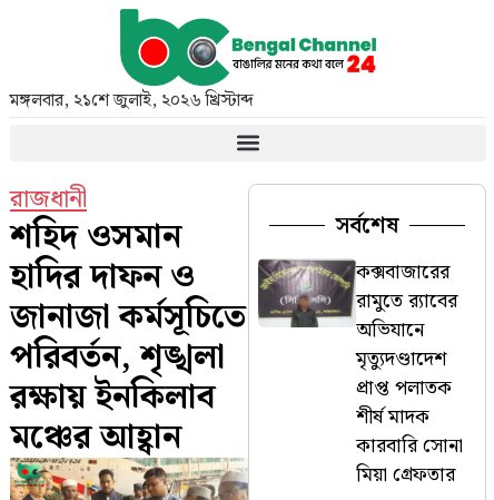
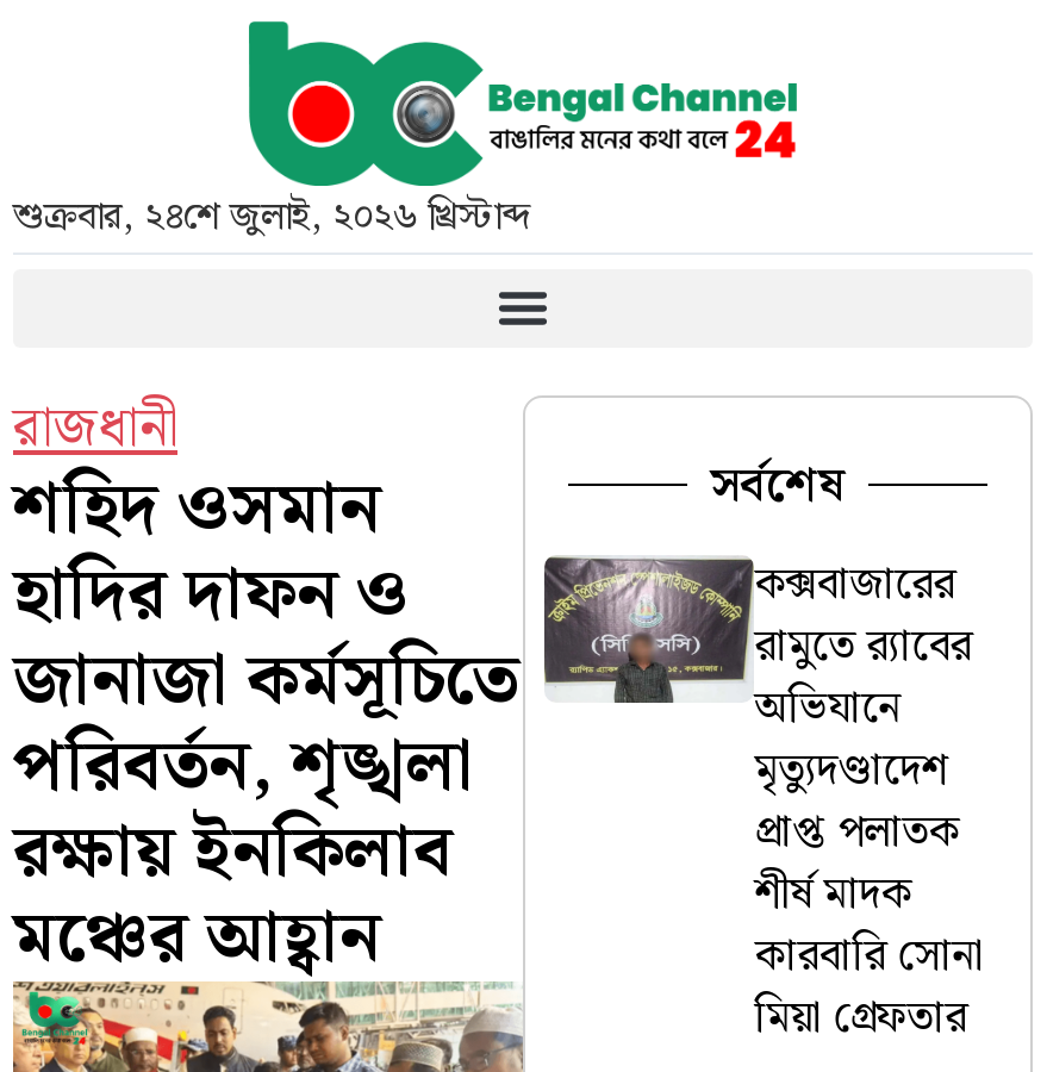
- মঙ্গলবার, ২১শে জুলাই, ২০২৬ খ্রিস্টাব্দ
+ শুক্রবার, ২৪শে জুলাই, ২০২৬ খ্রিস্টাব্দ
